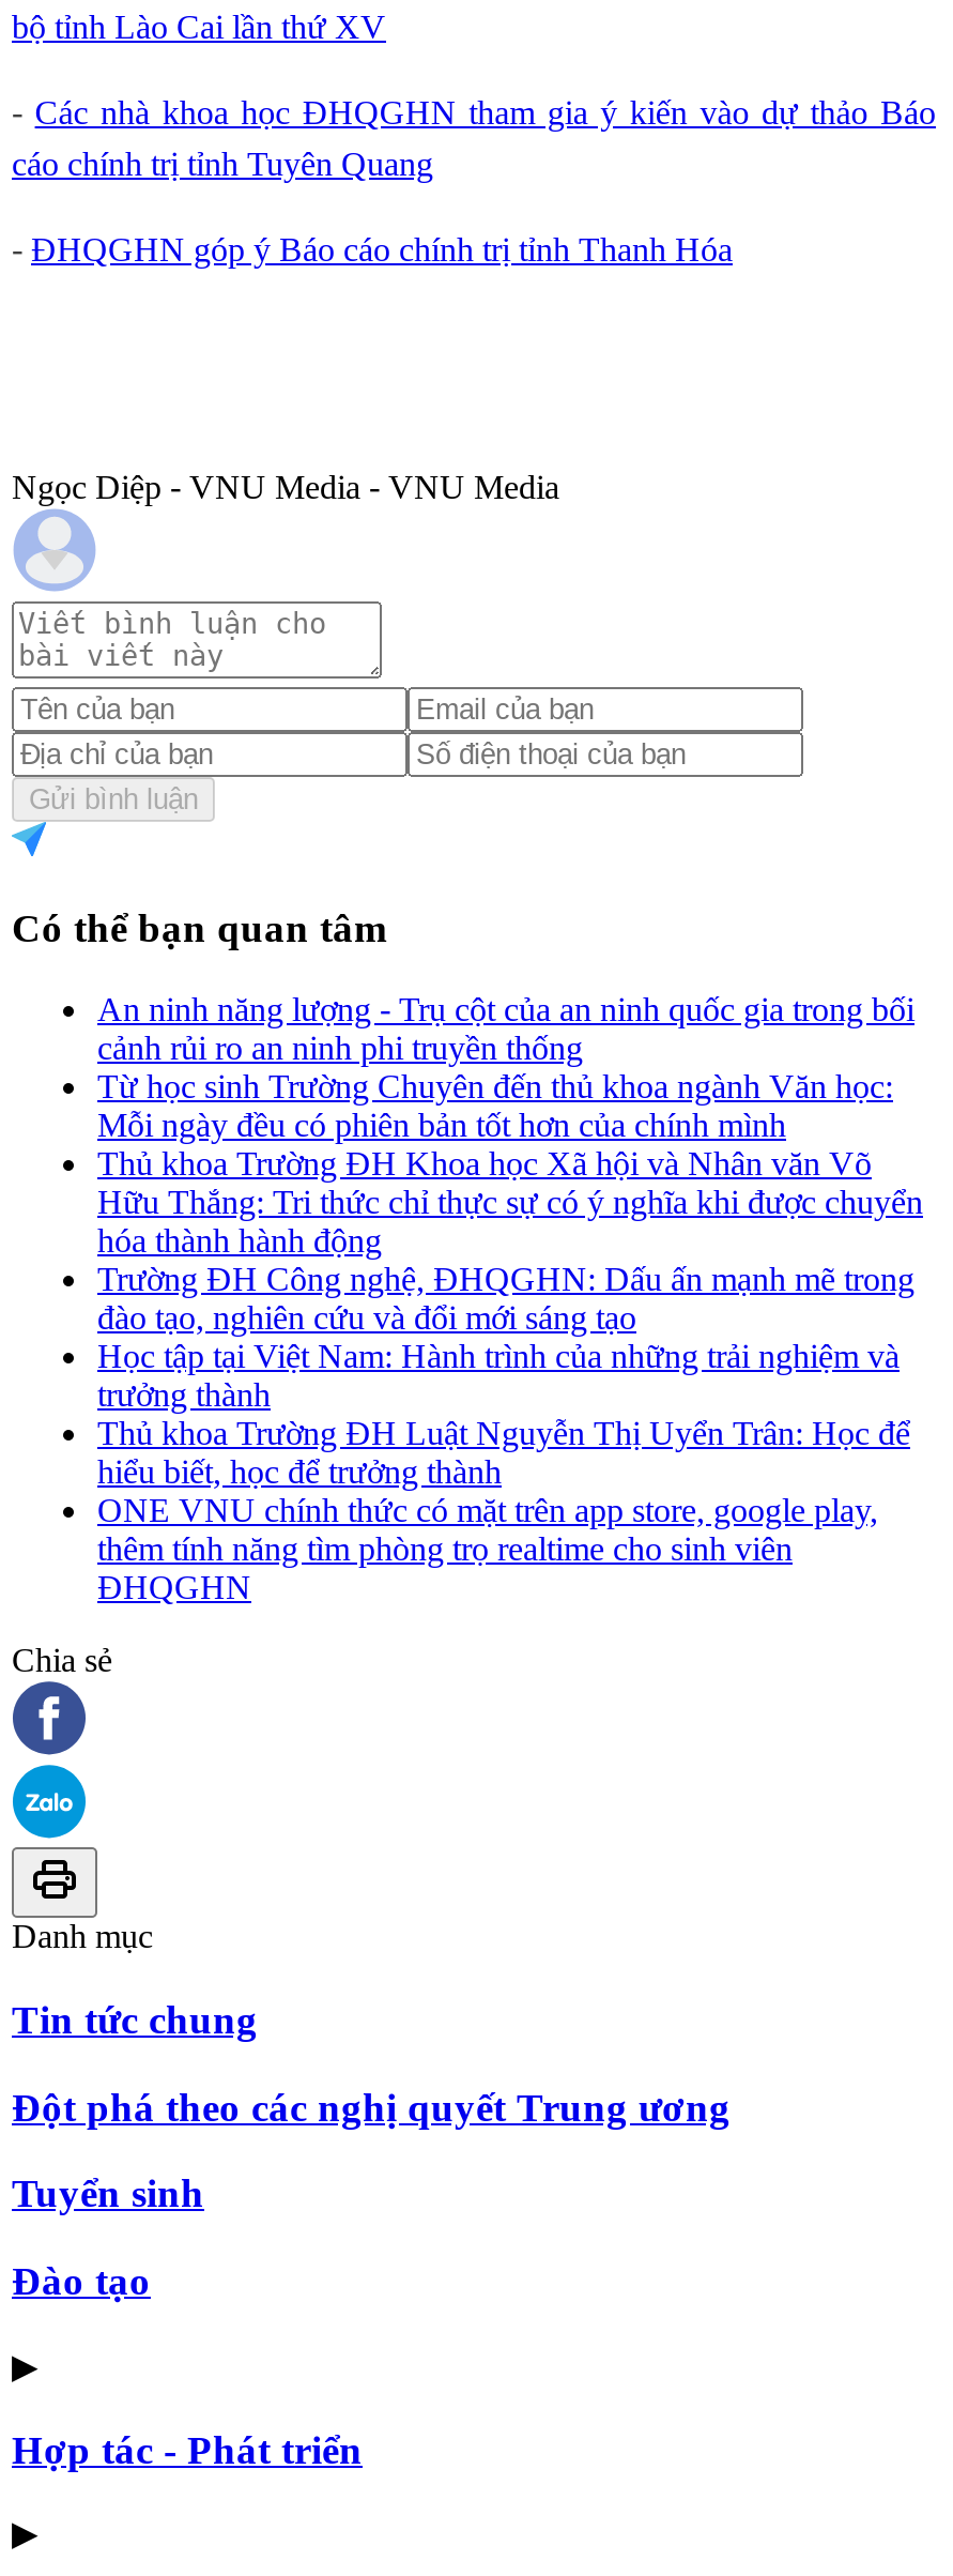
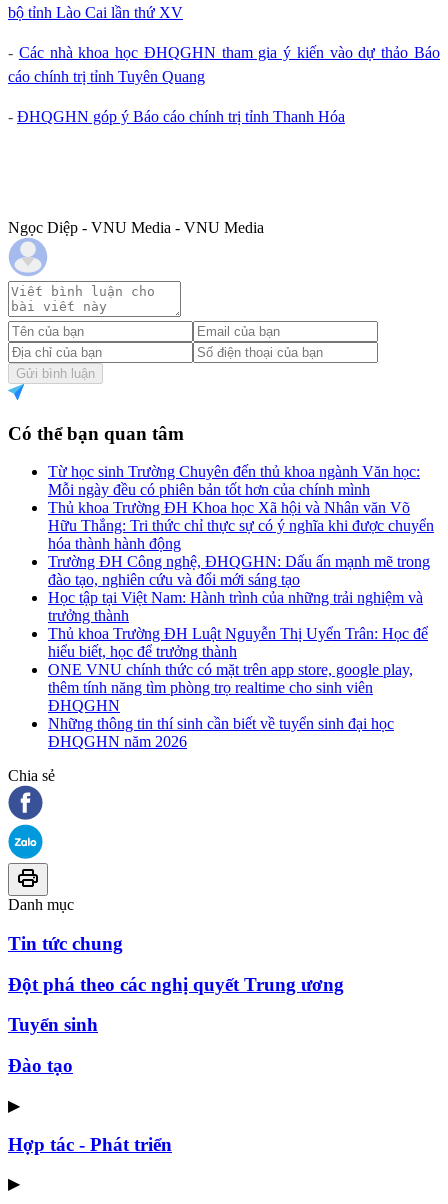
- An ninh năng lượng - Trụ cột của an ninh quốc gia trong bối
- cảnh rủi ro an ninh phi truyền thống

moved up: Từ học sinh Trường Chuyên đến thủ khoa ngành Văn học: | Mỗi ngày đều có phiên bản tốt hơn của chính mình | Thủ khoa Trường ĐH Khoa học Xã hội và Nhân văn Võ | ... | thêm tính năng tìm phòng trọ realtime cho sinh viên | ĐHQGHN

+ Những thông tin thí sinh cần biết về tuyển sinh đại học
+ ĐHQGHN năm 2026
